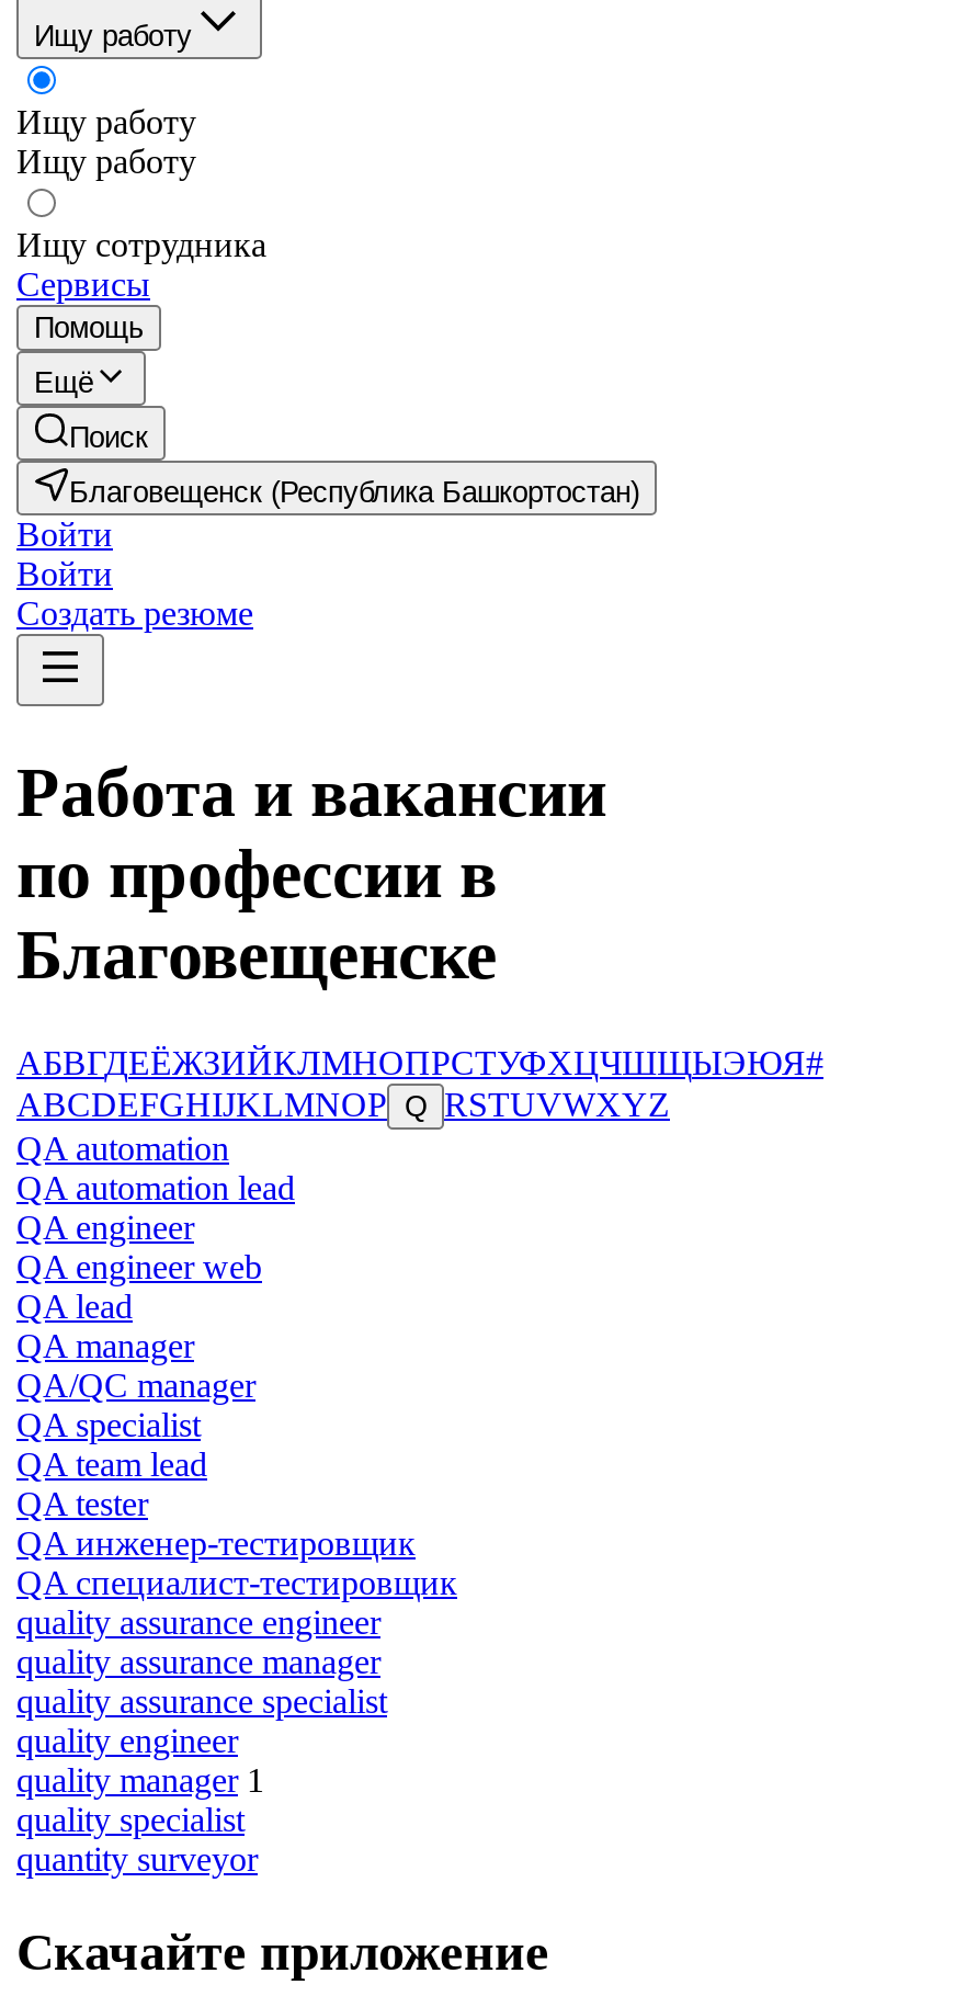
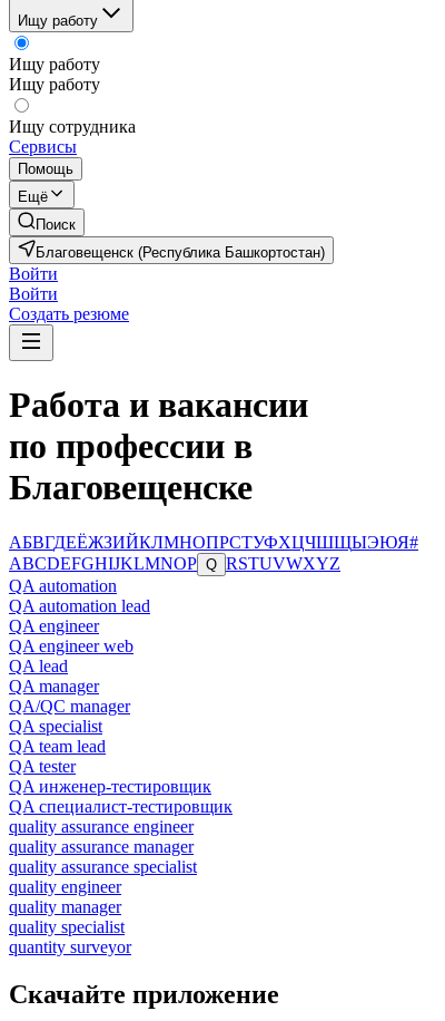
- quality manager 1
+ quality manager
